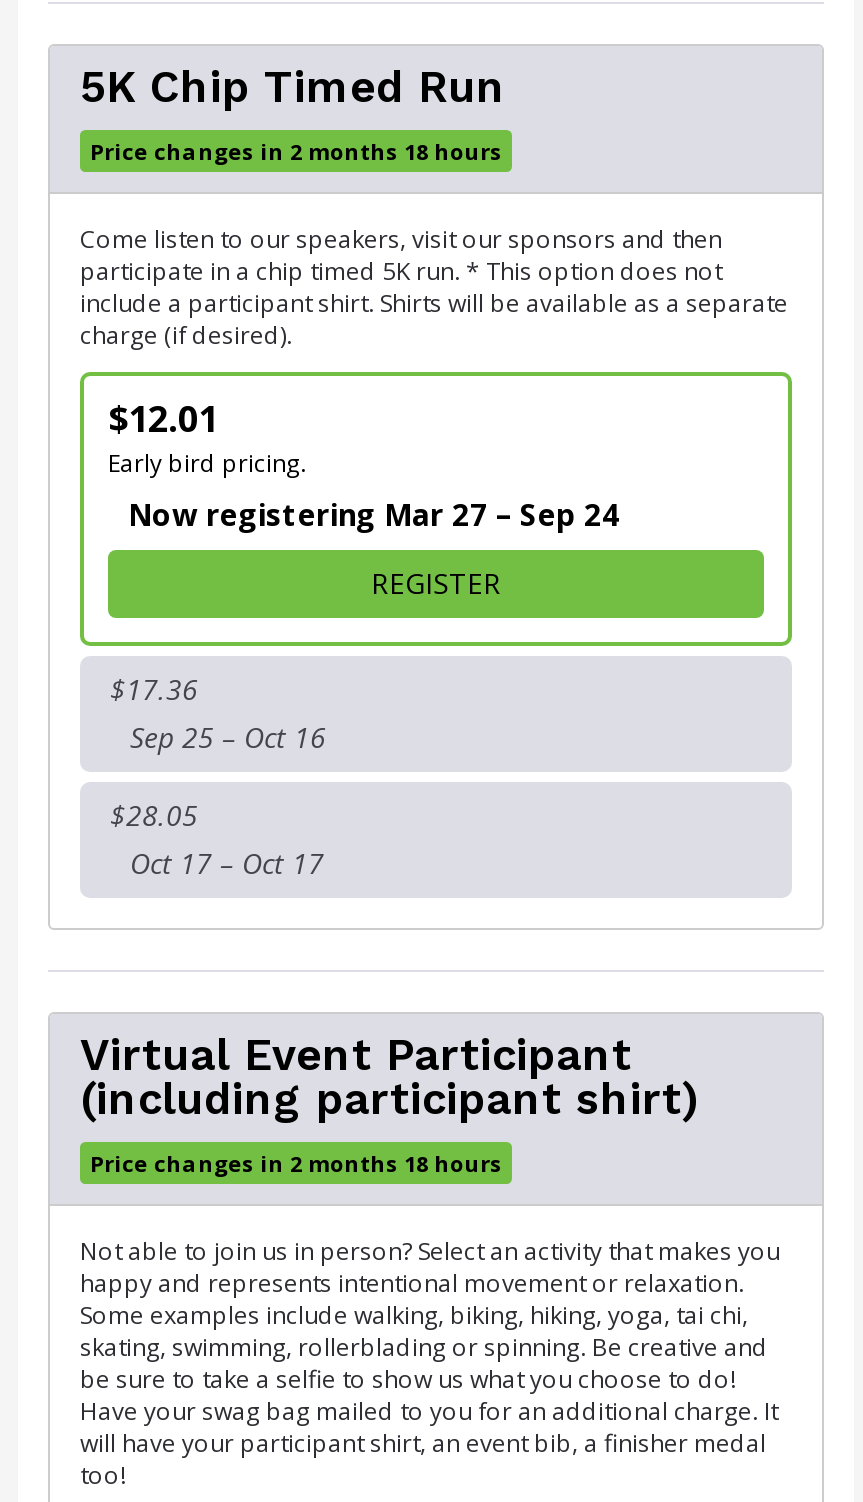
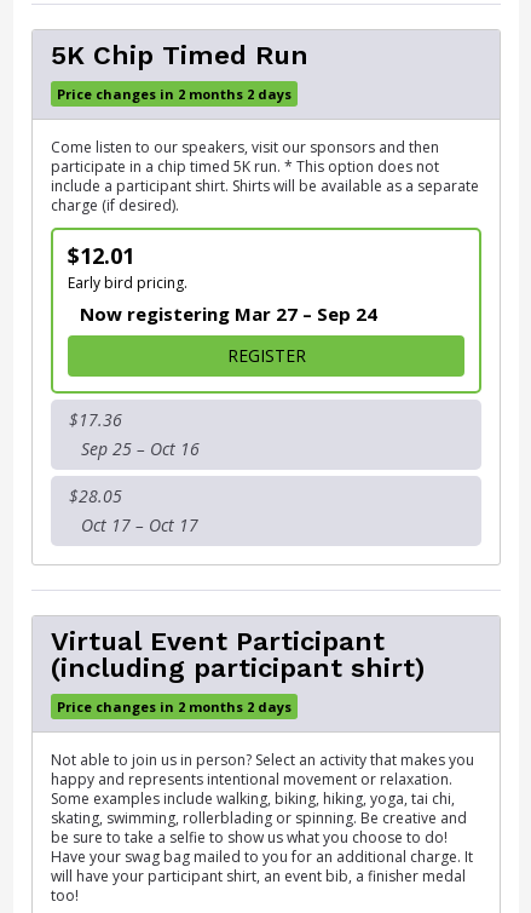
- Price changes in 2 months 18 hours
+ Price changes in 2 months 2 days

- Price changes in 2 months 18 hours
+ Price changes in 2 months 2 days
